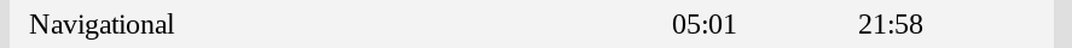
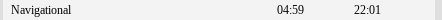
- 05:01
+ 04:59

- 21:58
+ 22:01
